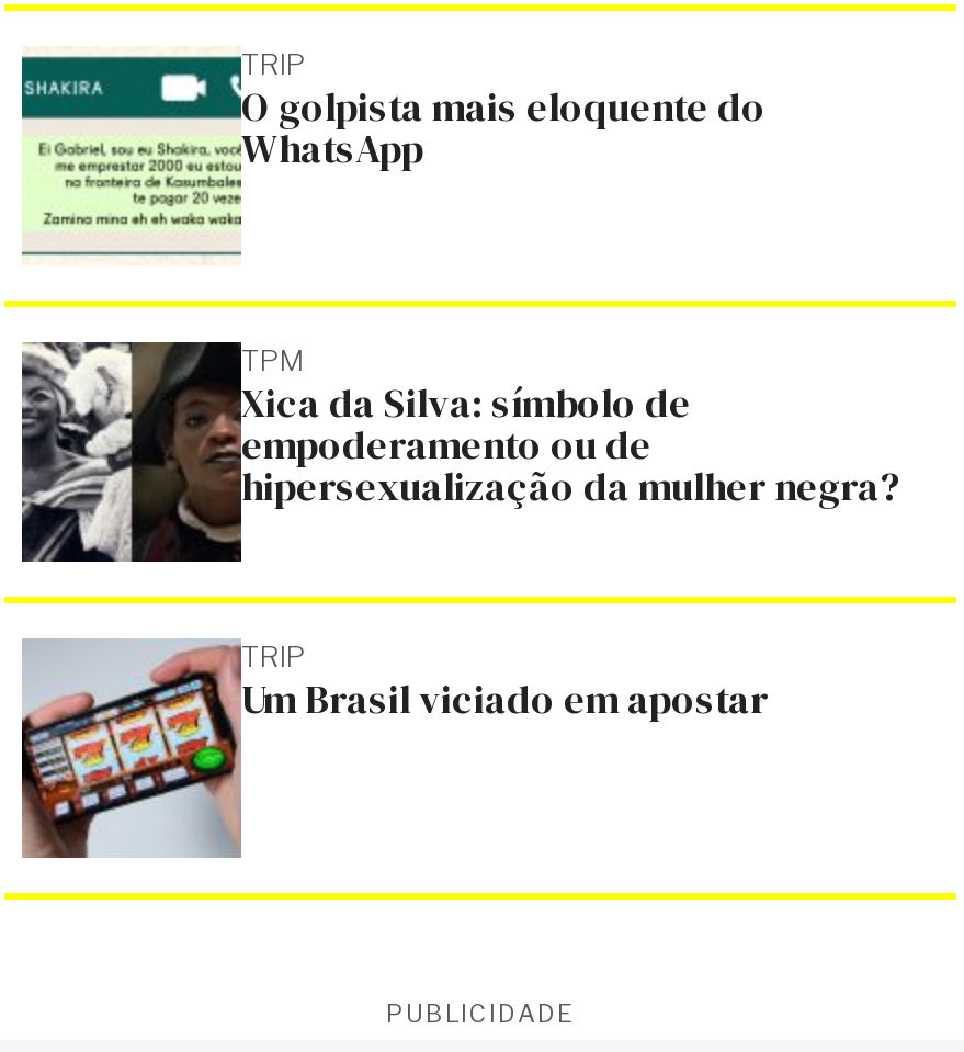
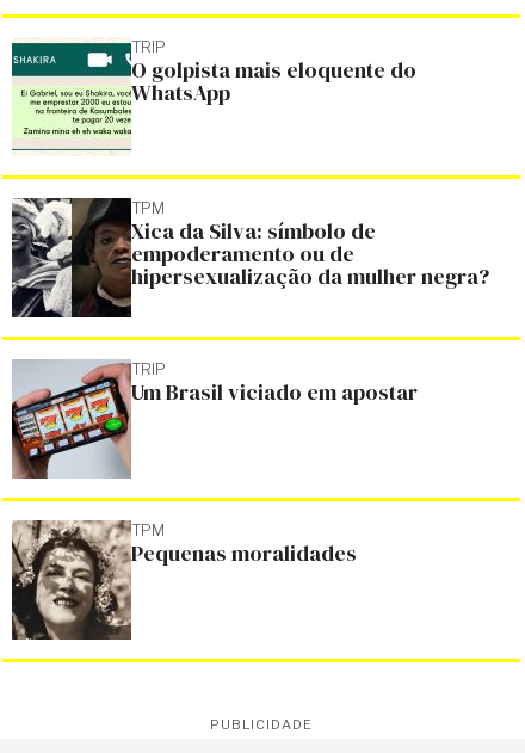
+ [image]
+ TPM
+ Pequenas moralidades
